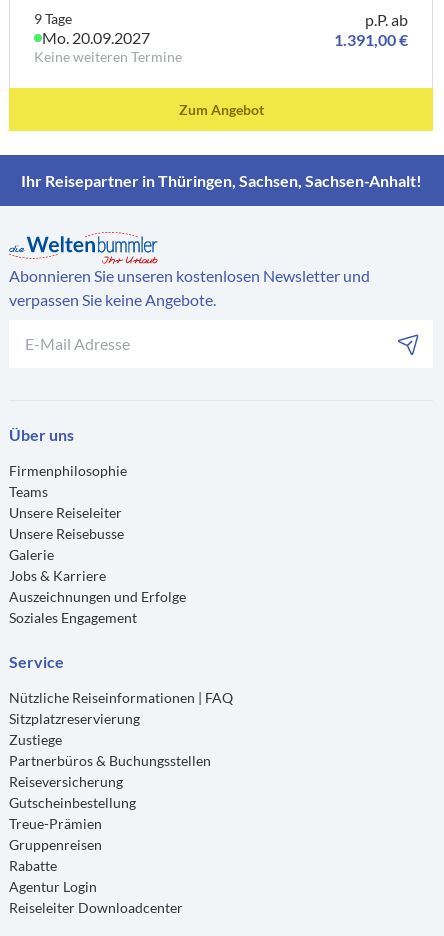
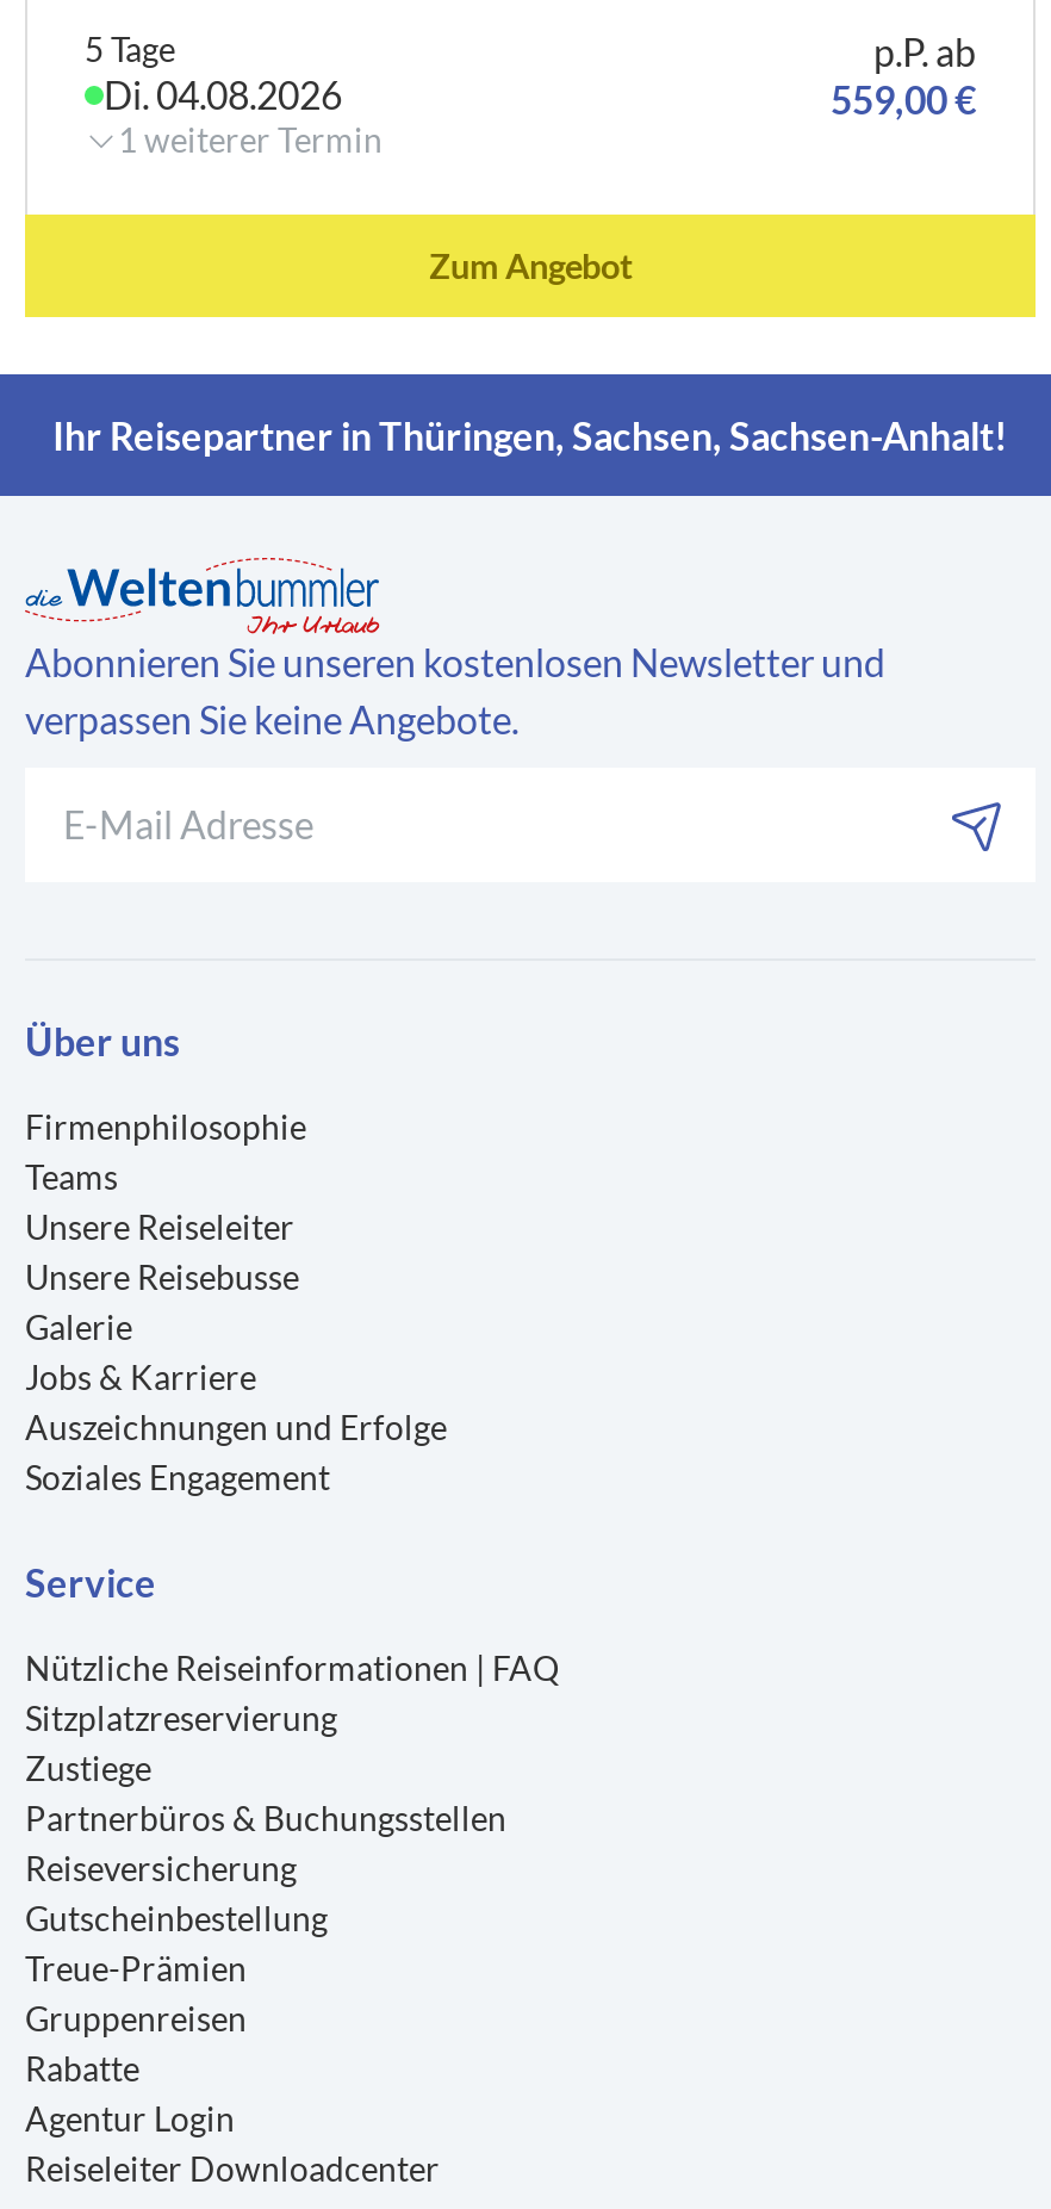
- 9 Tage
- Mo. 20.09.2027
- Keine weiteren Termine
+ 5 Tage
+ Di. 04.08.2026
+ 1 weiterer Termin

- 1.391,00 €
+ 559,00 €
